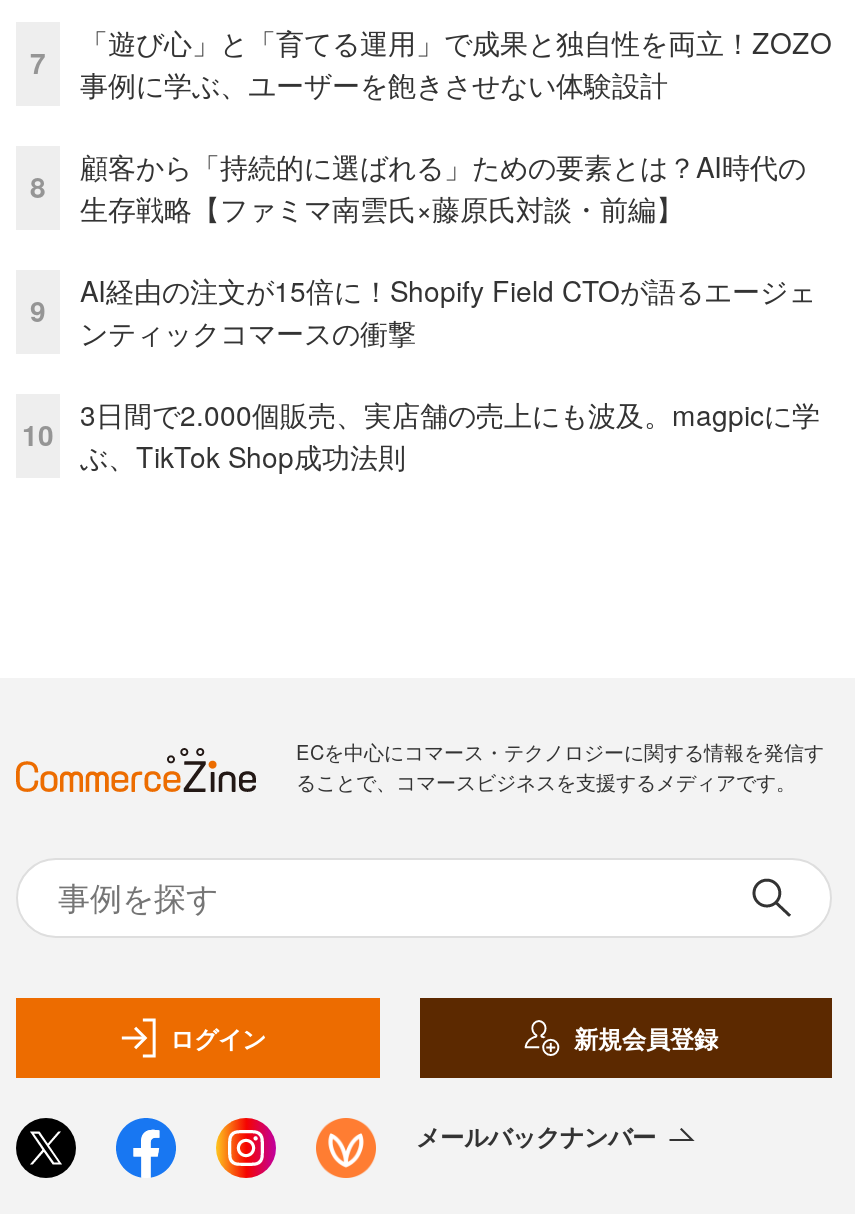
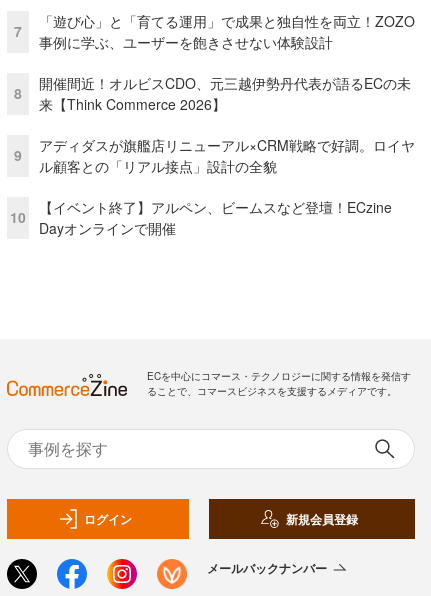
- 顧客から「持続的に選ばれる」ための要素とは？AI時代の
- 生存戦略【ファミマ南雲氏×藤原氏対談・前編】
+ 開催間近！オルビスCDO、元三越伊勢丹代表が語るECの未
+ 来【Think Commerce 2026】

- AI経由の注文が15倍に！Shopify Field CTOが語るエージェ
- ンティックコマースの衝撃
+ アディダスが旗艦店リニューアル×CRM戦略で好調。ロイヤ
+ ル顧客との「リアル接点」設計の全貌

- 3日間で2.000個販売、実店舗の売上にも波及。magpicに学
- ぶ、TikTok Shop成功法則
+ 【イベント終了】アルペン、ビームスなど登壇！ECzine
+ Dayオンラインで開催
